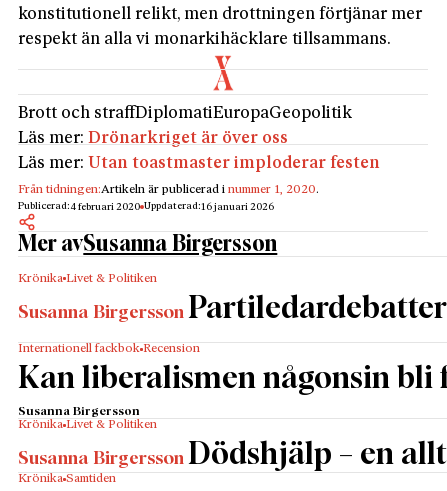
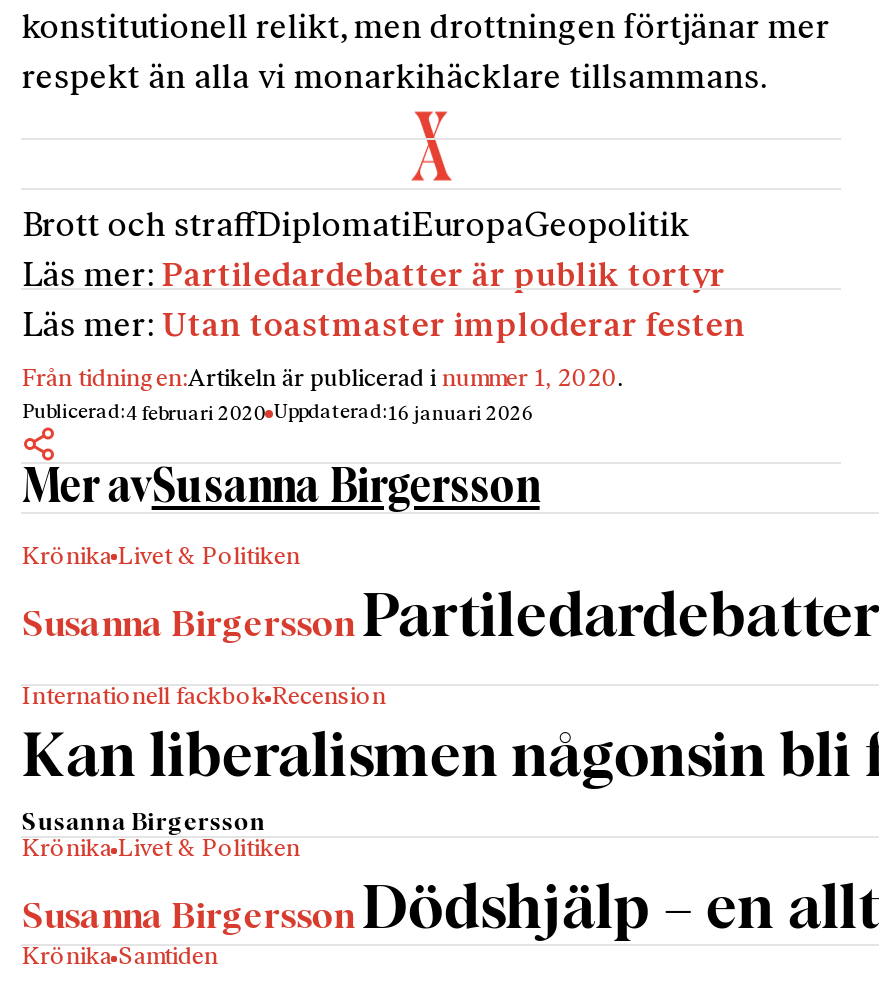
- Läs mer: Drönarkriget är över oss
+ Läs mer: Partiledardebatter är publik tortyr
